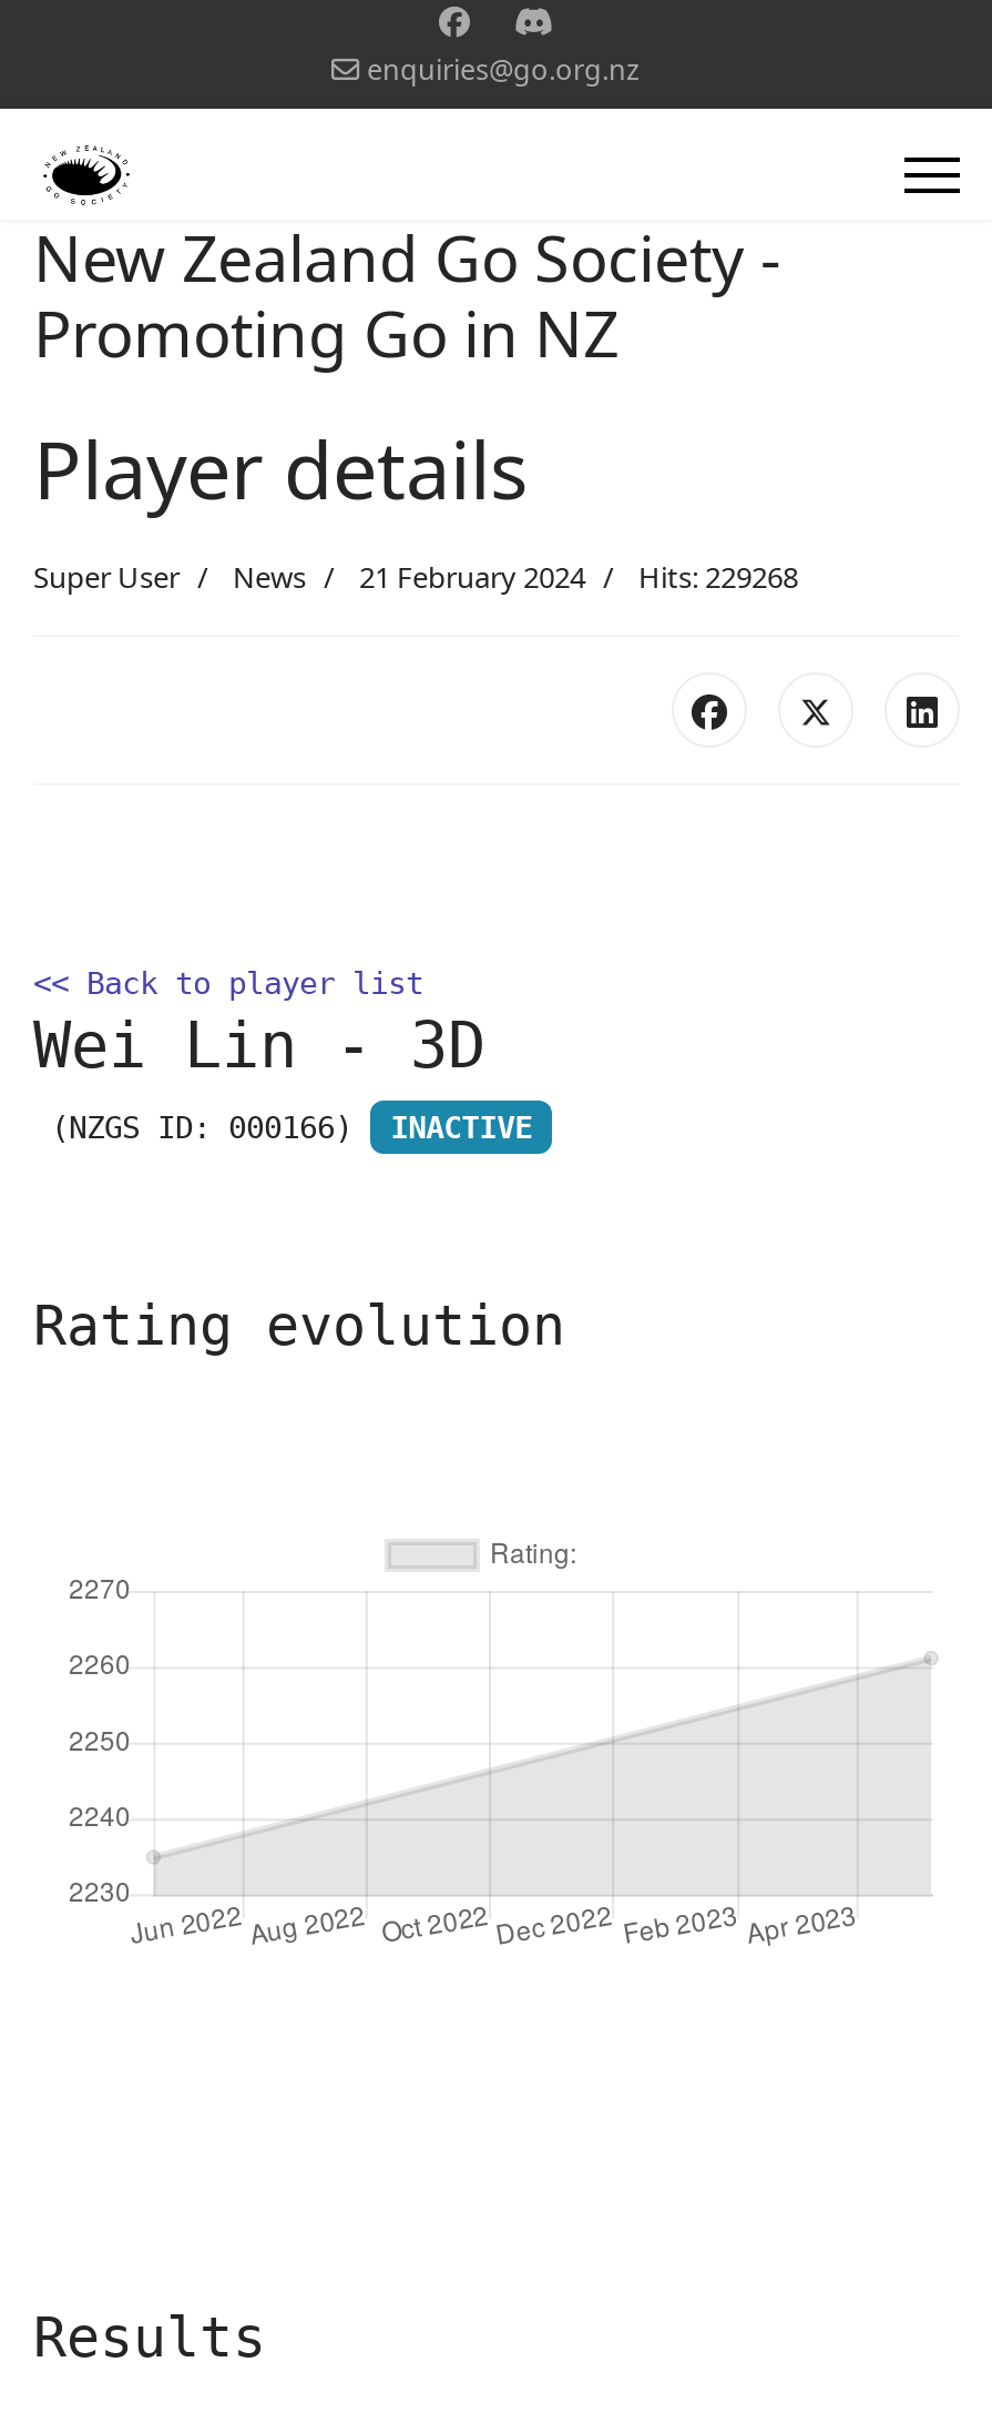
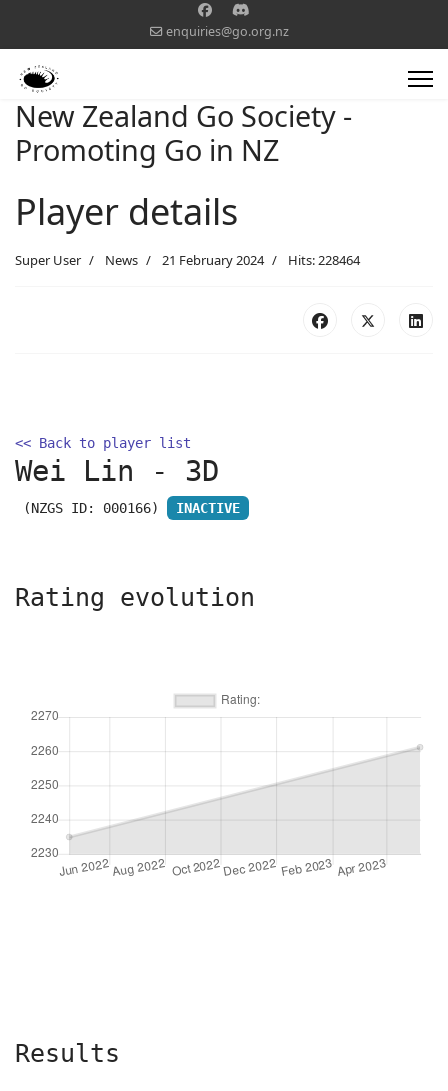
- Super User News 21 February 2024 Hits: 229268
+ Super User News 21 February 2024 Hits: 228464
